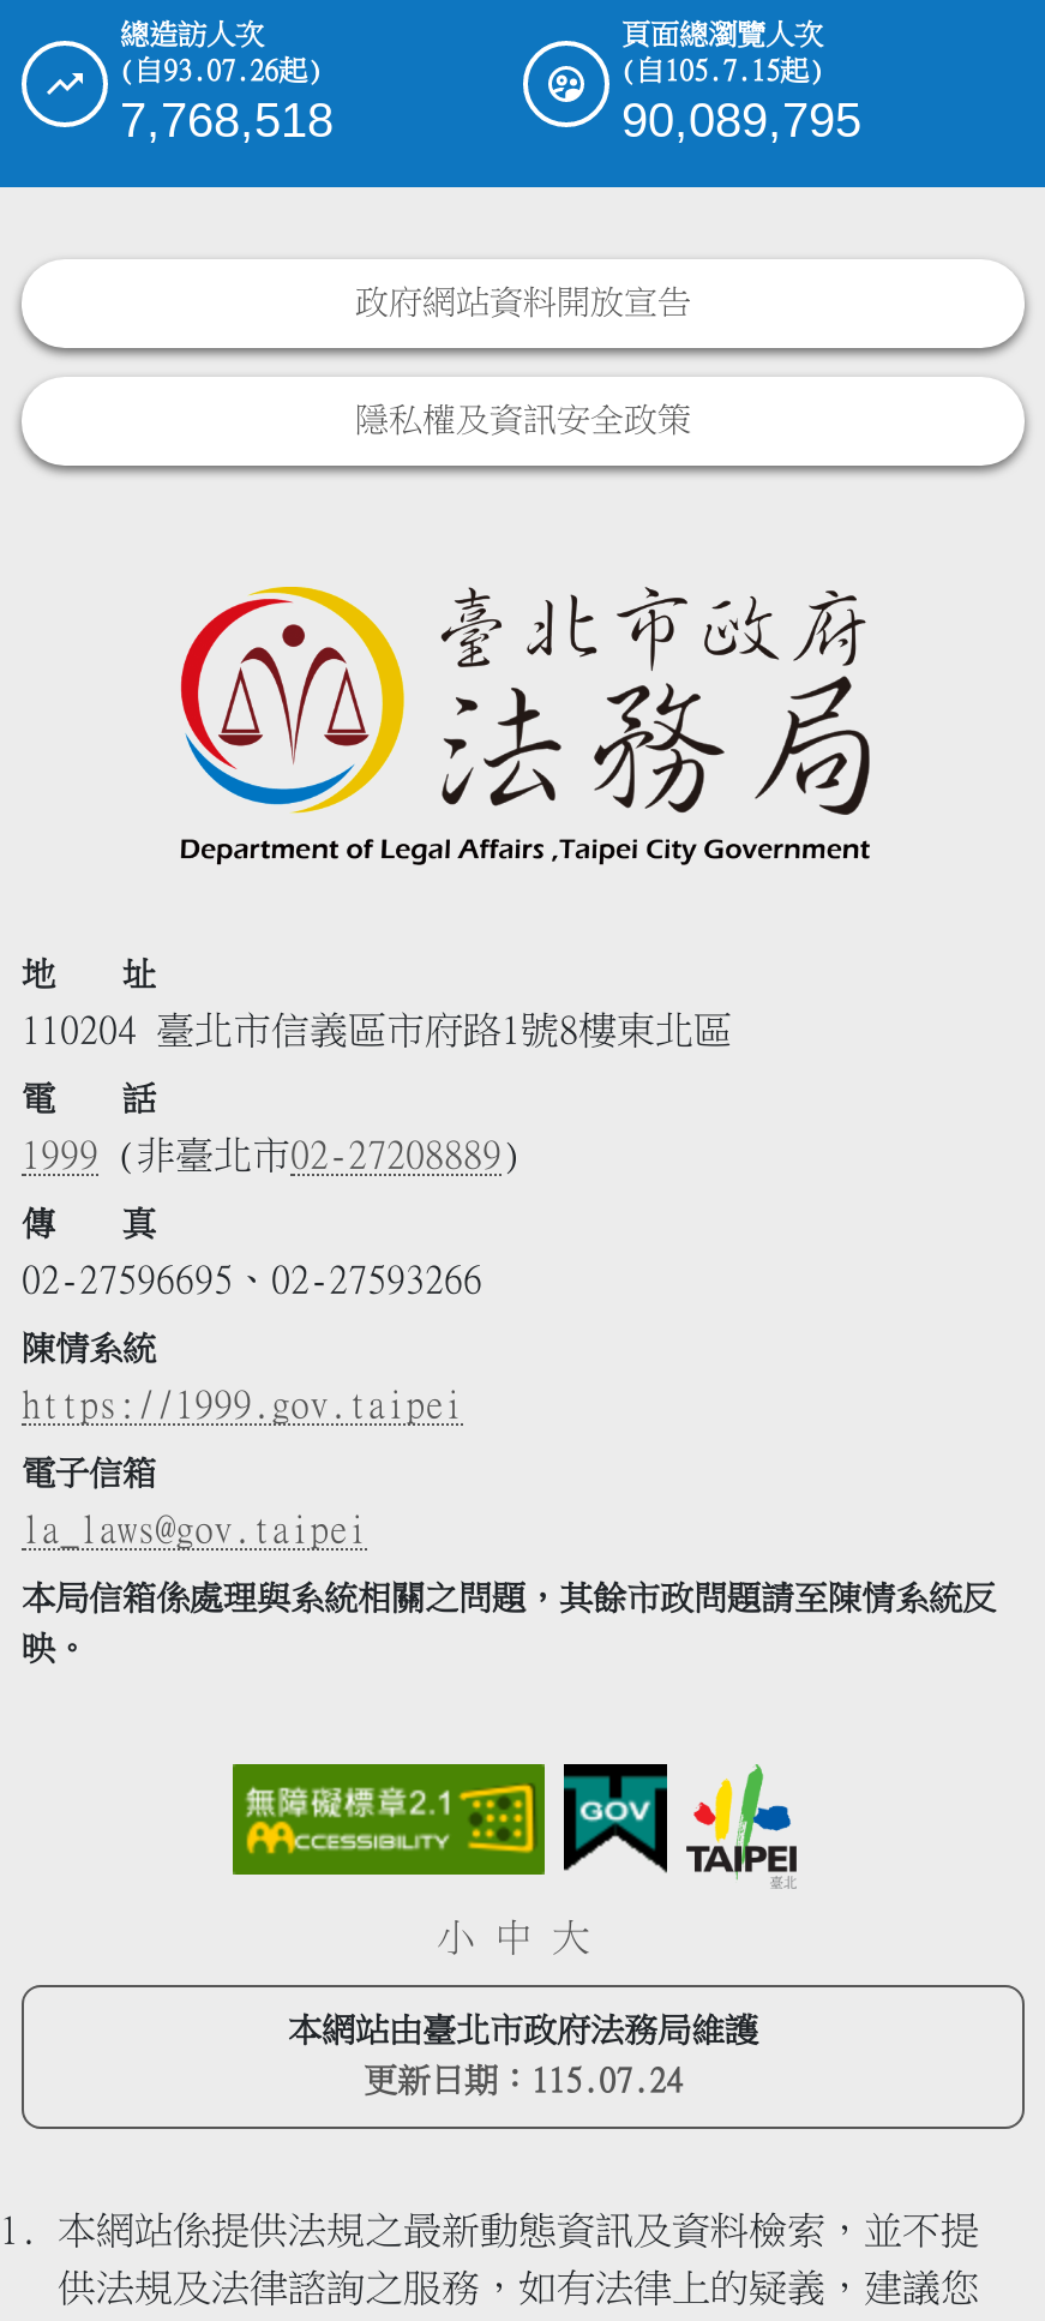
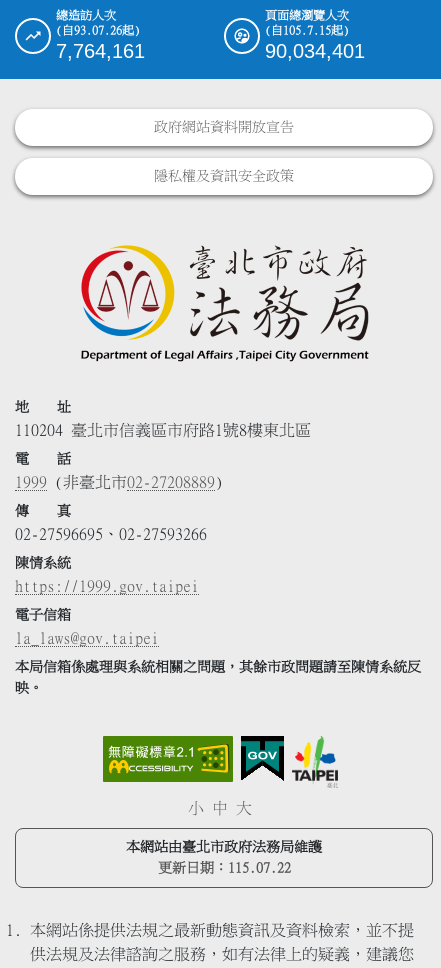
- 7,768,518
+ 7,764,161

- 90,089,795
+ 90,034,401

- 更新日期：115.07.24
+ 更新日期：115.07.22
